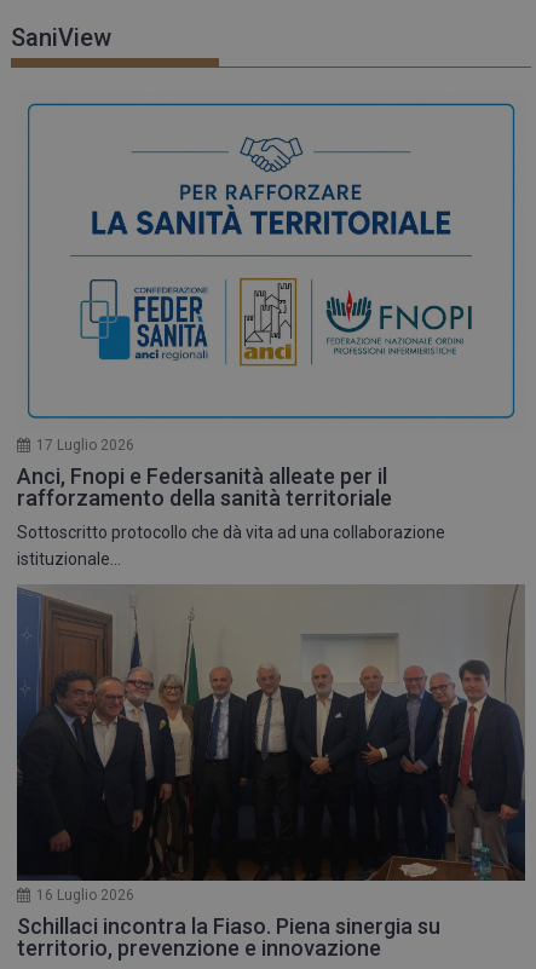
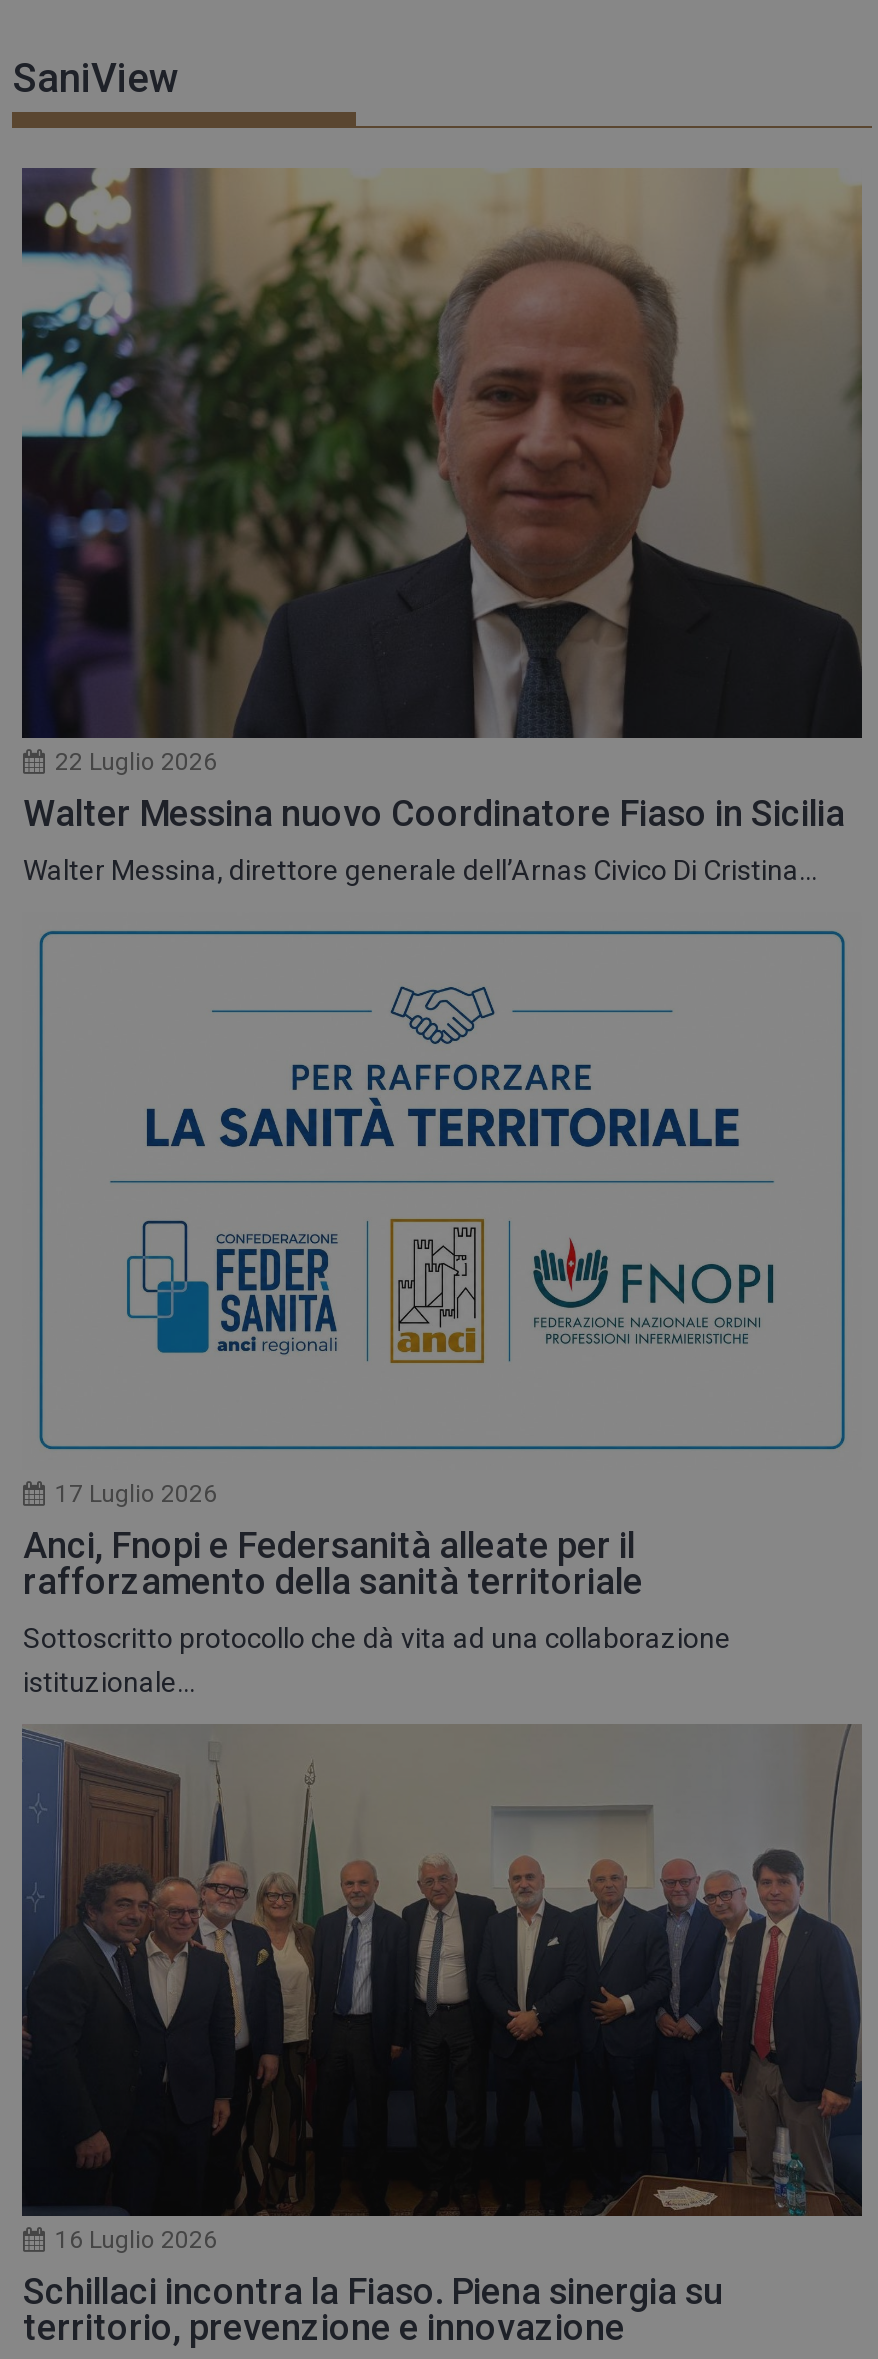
+ [image]
+ 22 Luglio 2026
+ Walter Messina nuovo Coordinatore Fiaso in Sicilia
+ Walter Messina, direttore generale dell’Arnas Civico Di Cristina...
